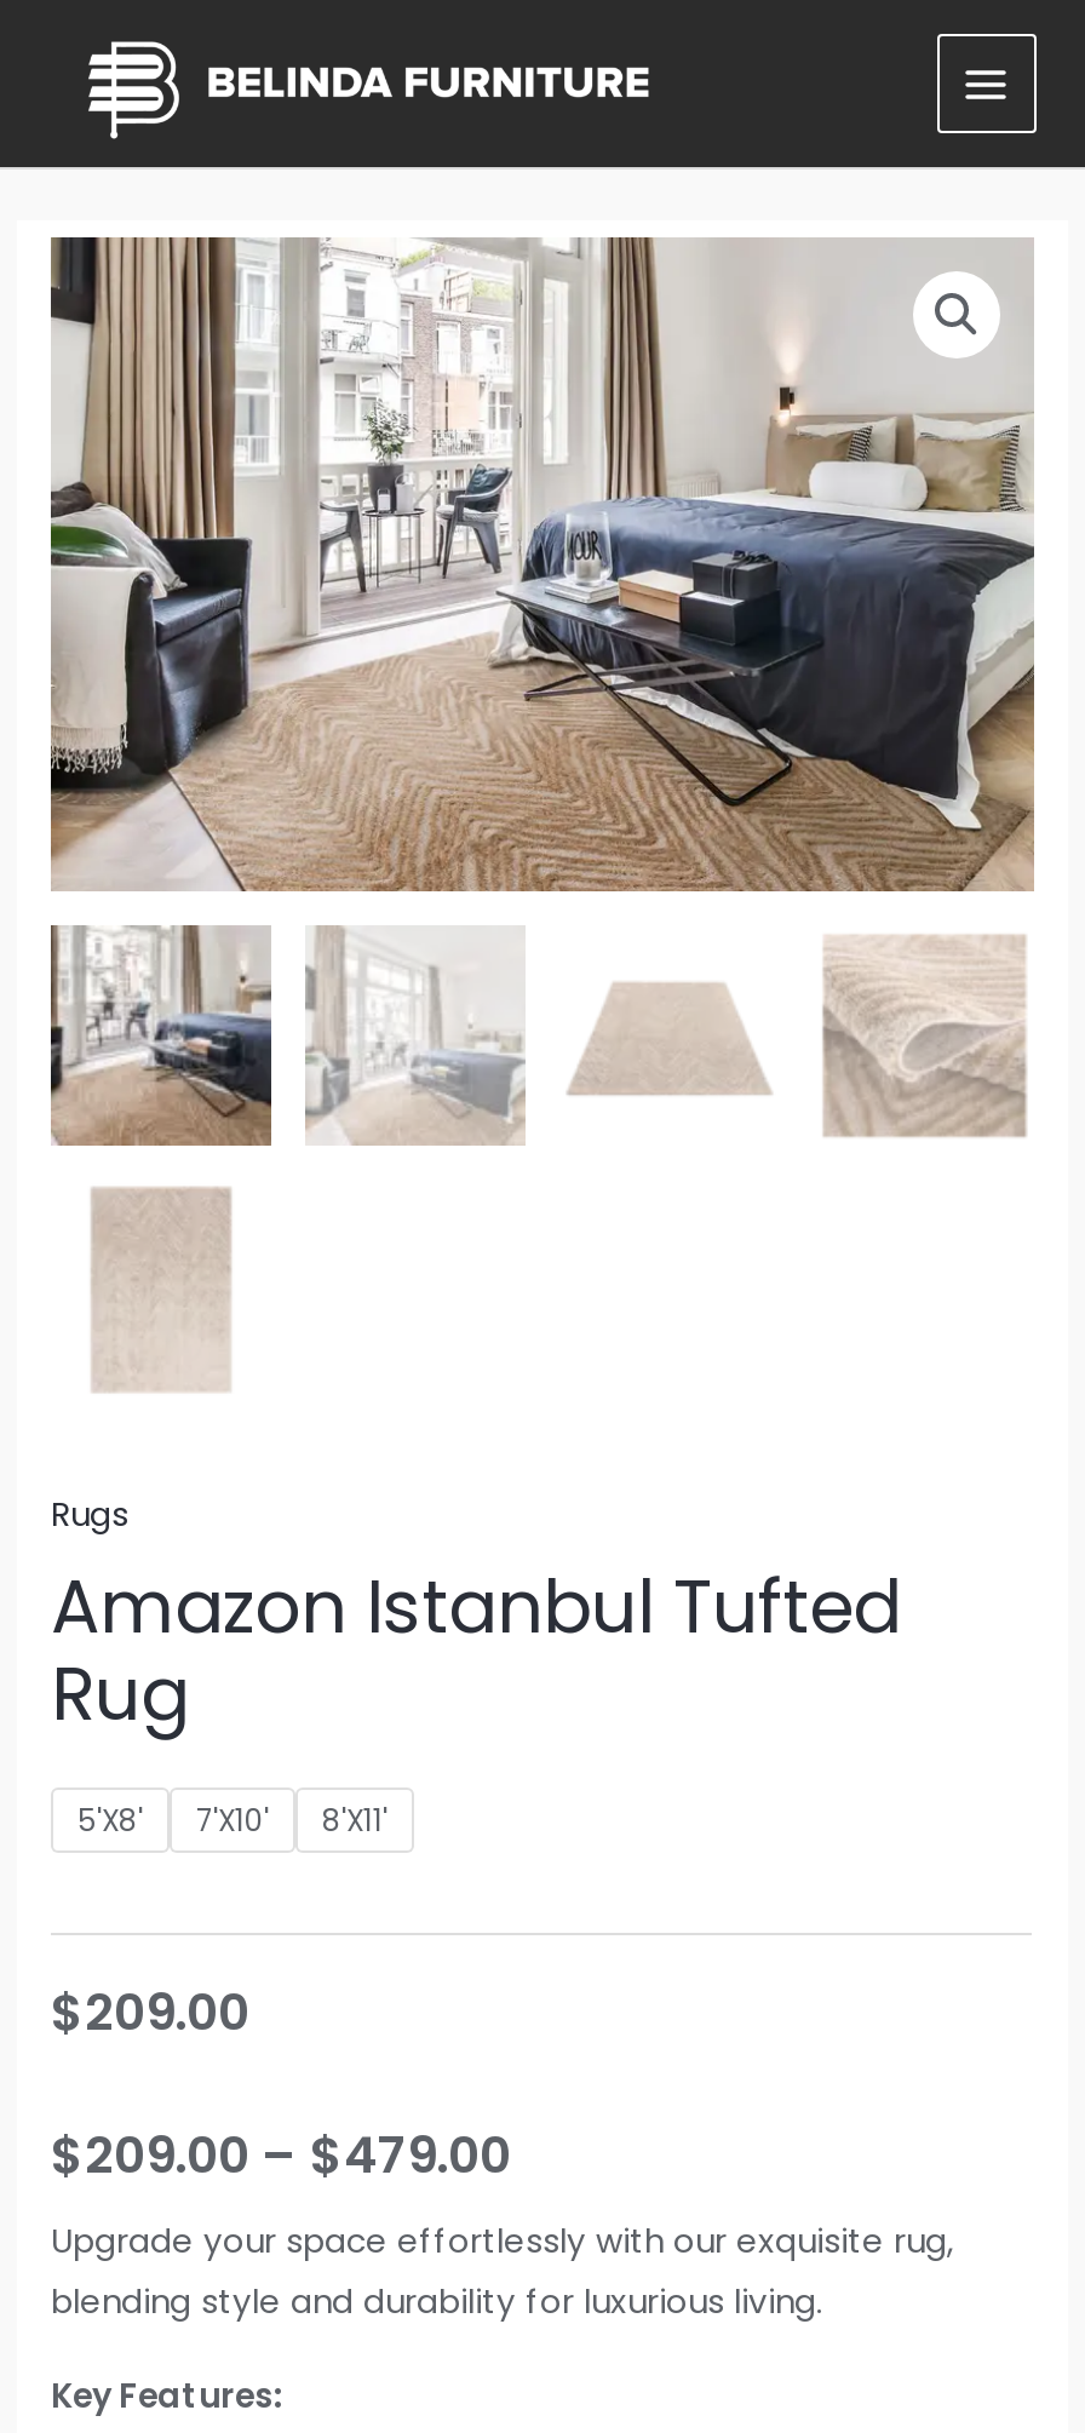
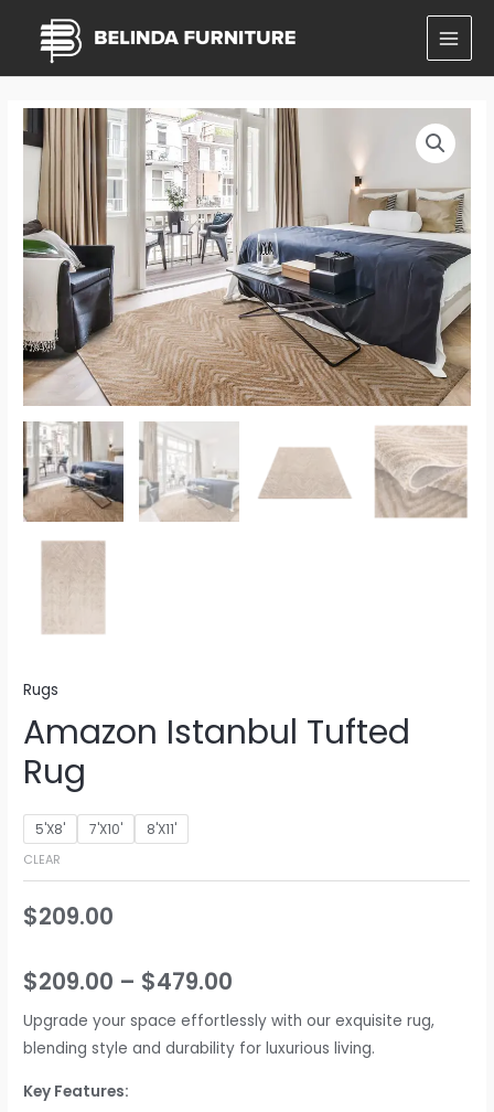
+ CLEAR
